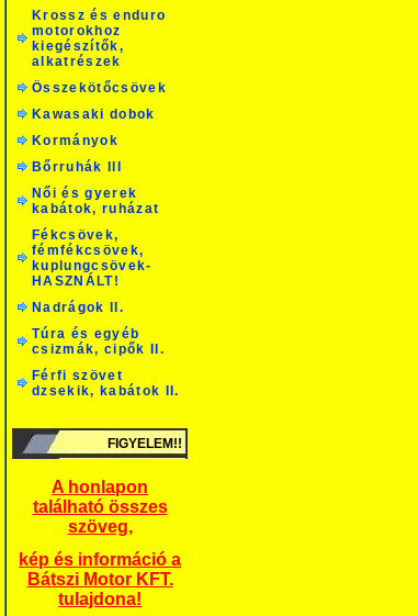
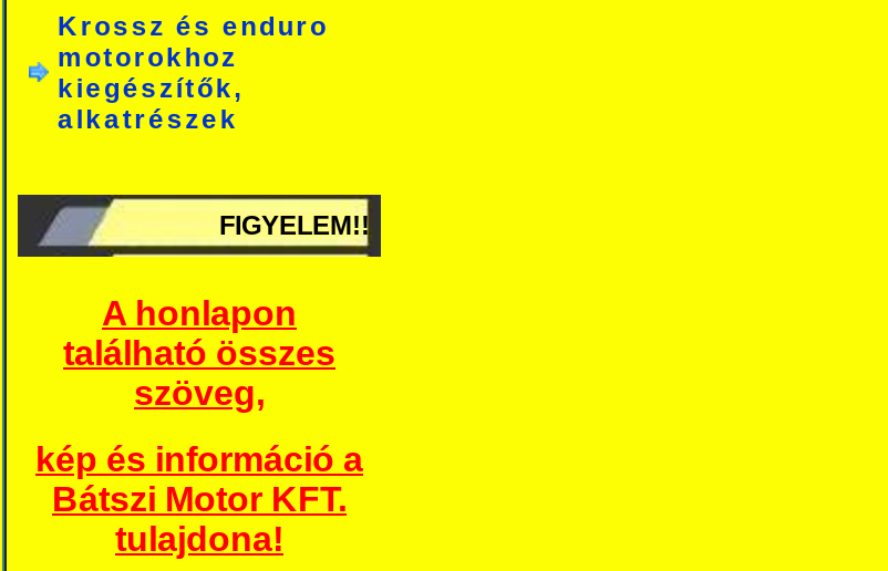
- Összekötőcsövek
- Kawasaki dobok
- Kormányok
- Bőrruhák III
- Női és gyerek
- kabátok, ruházat
- Fékcsövek,
- fémfékcsövek,
- kuplungcsövek-
- HASZNÁLT!
- Nadrágok II.
- Túra és egyéb
- csizmák, cipők II.
- Férfi szövet
- dzsekik, kabátok II.
